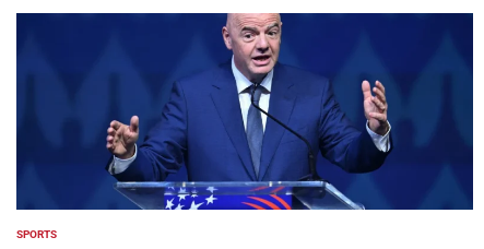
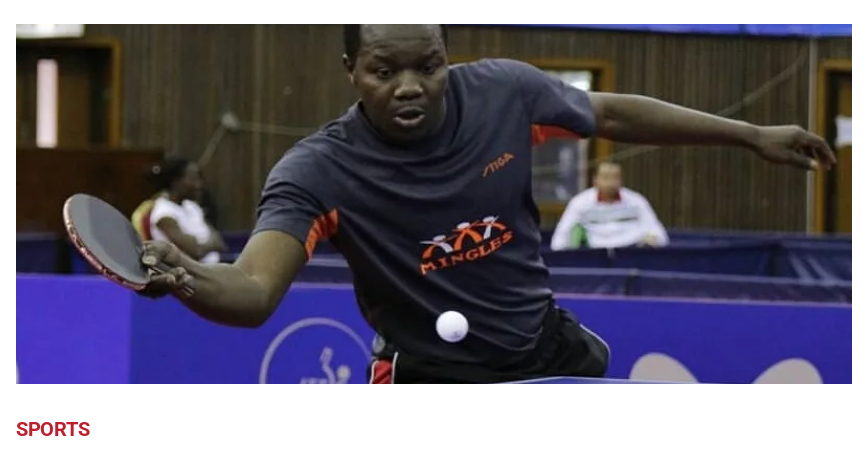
- [image]
+ [image]
